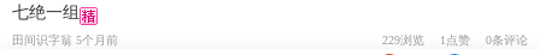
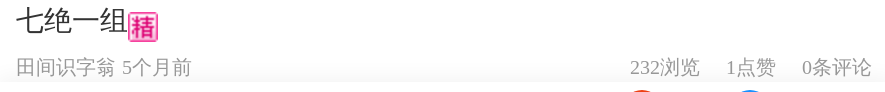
- 229浏览 1点赞 0条评论
+ 232浏览 1点赞 0条评论
